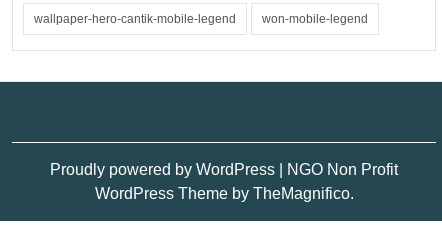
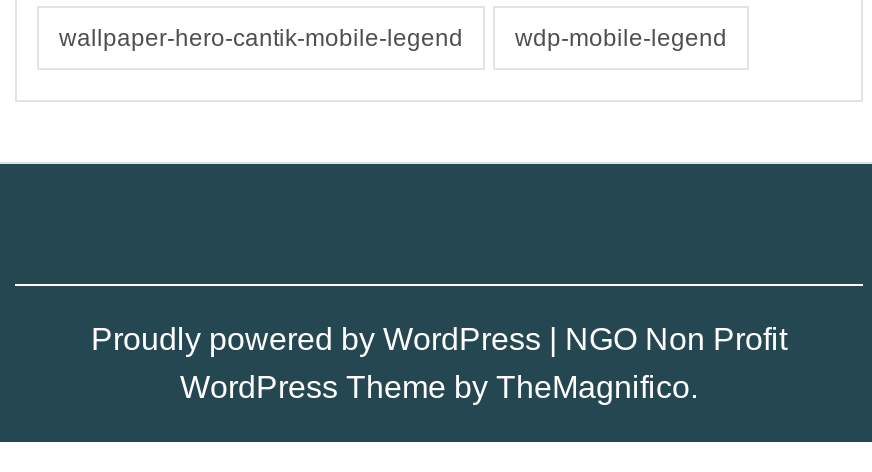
- won-mobile-legend
+ wdp-mobile-legend
